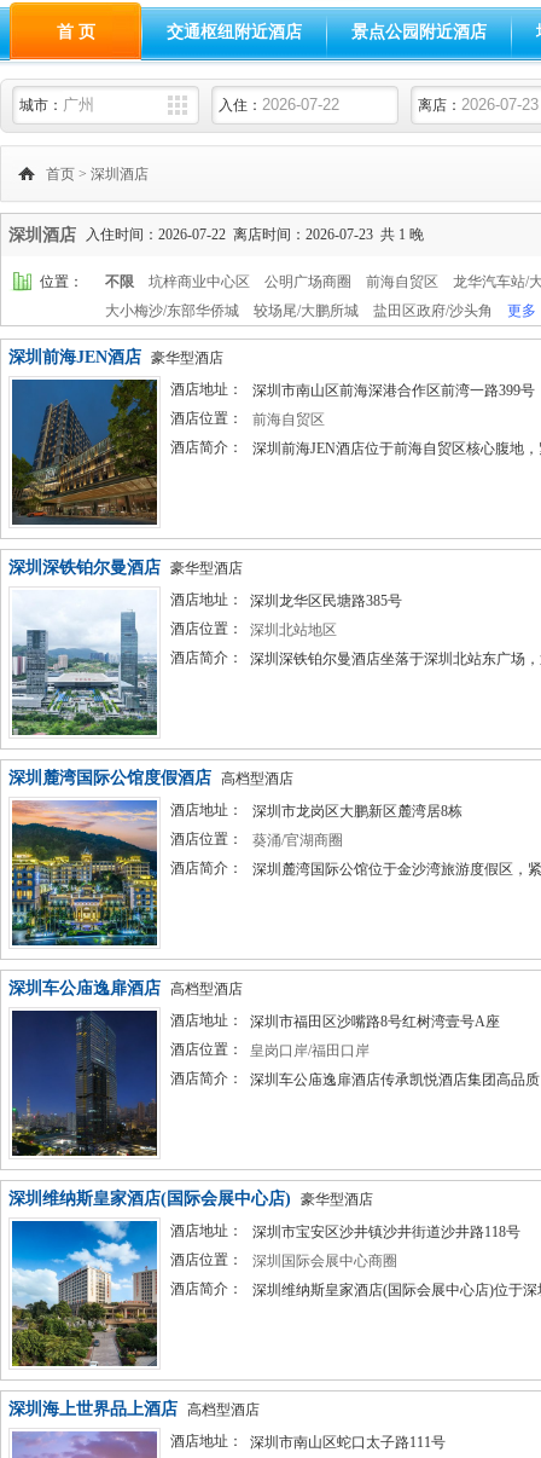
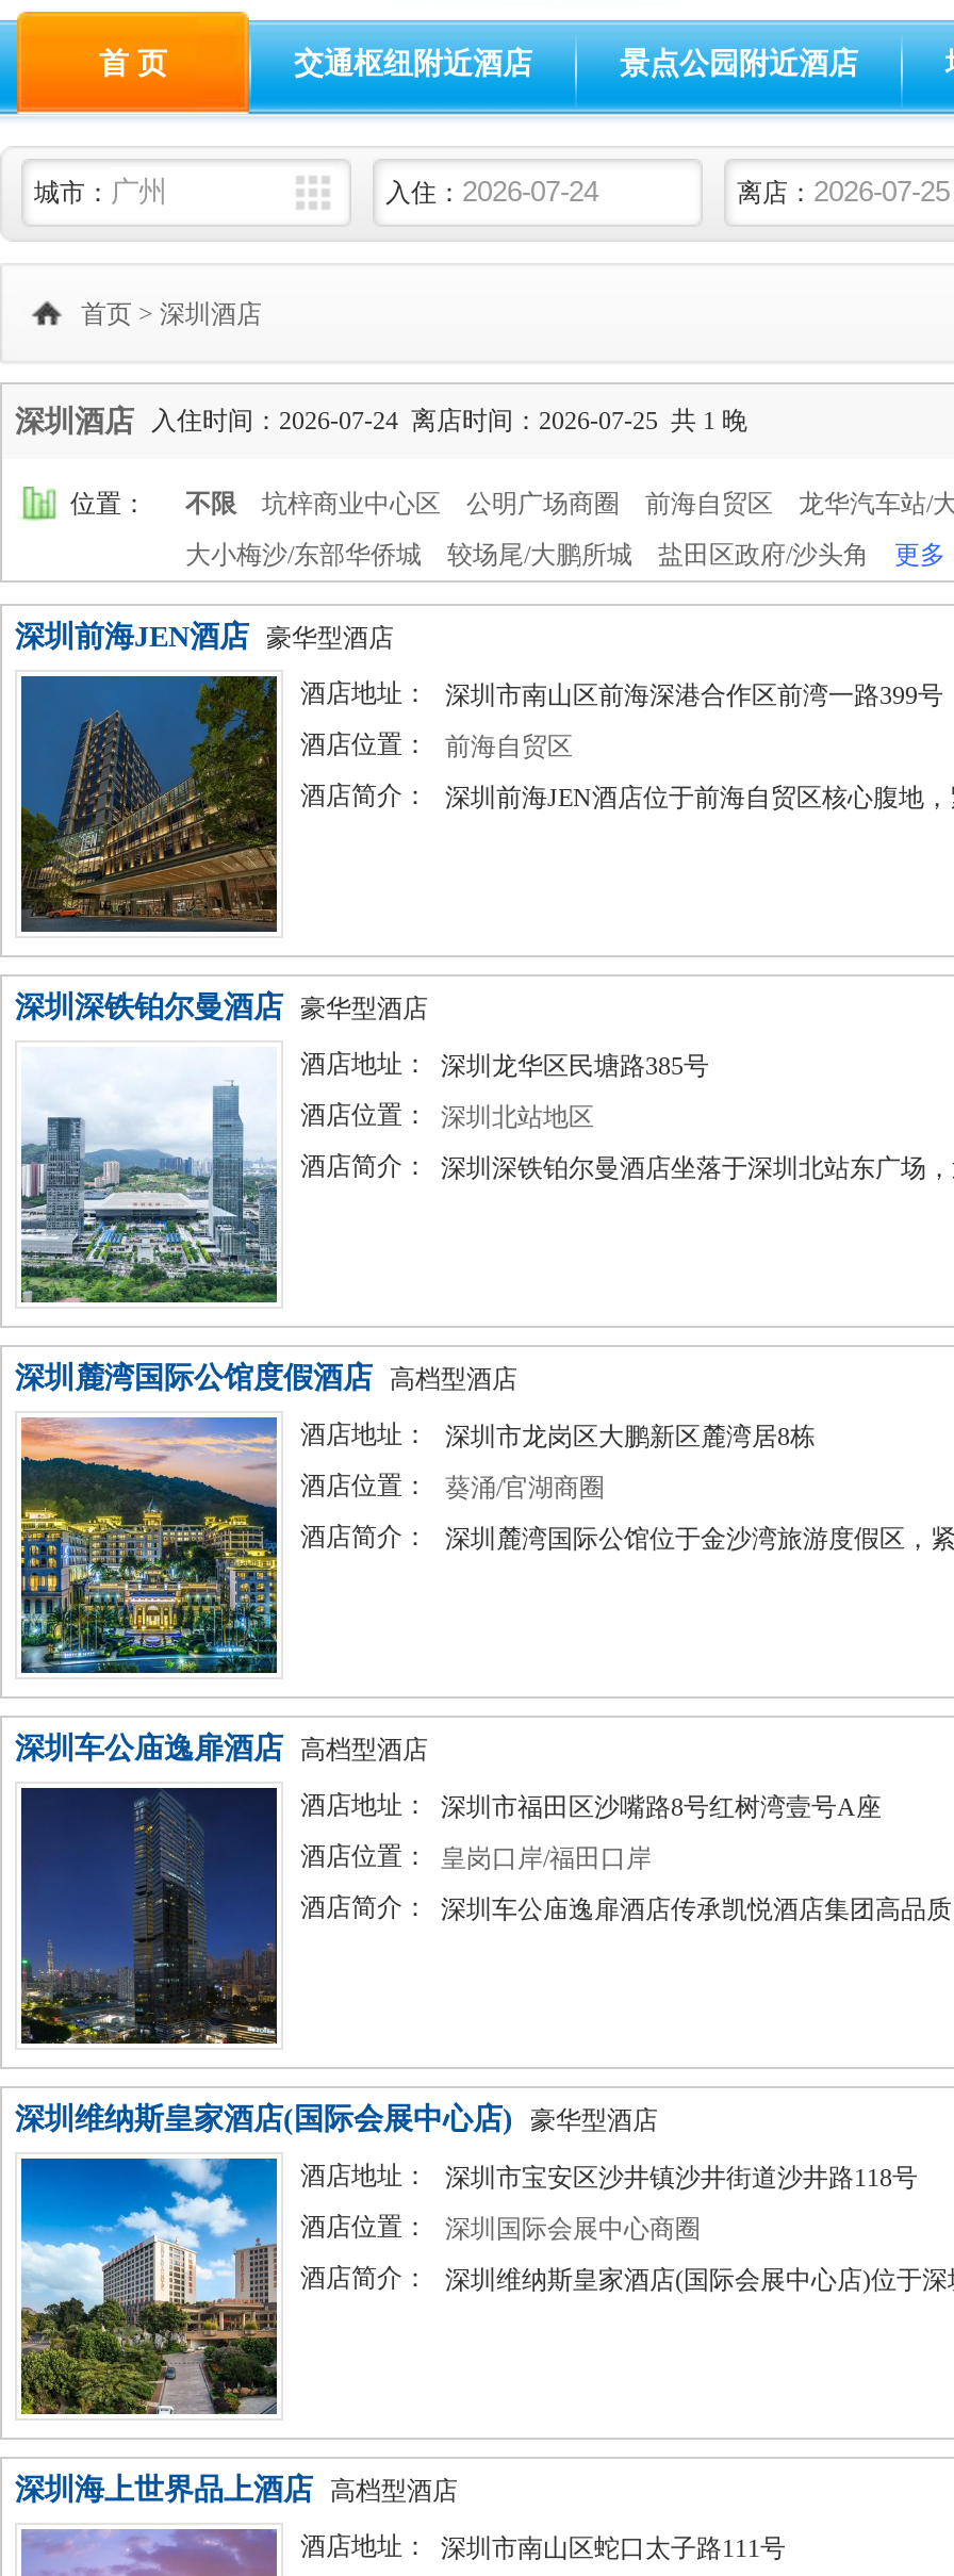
- 深圳酒店 入住时间：2026-07-22 离店时间：2026-07-23 共 1 晚
+ 深圳酒店 入住时间：2026-07-24 离店时间：2026-07-25 共 1 晚
